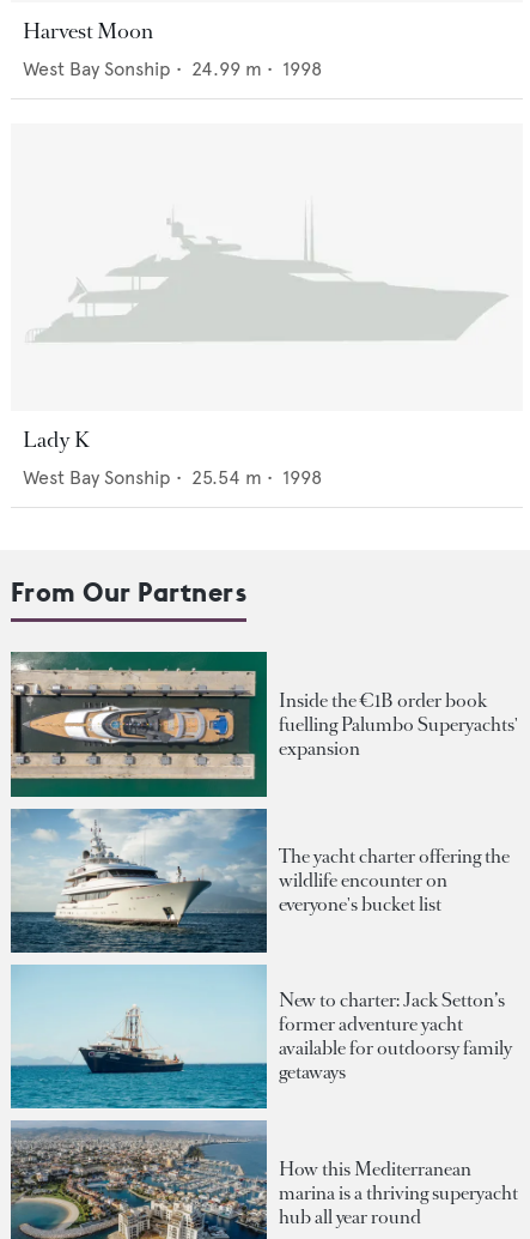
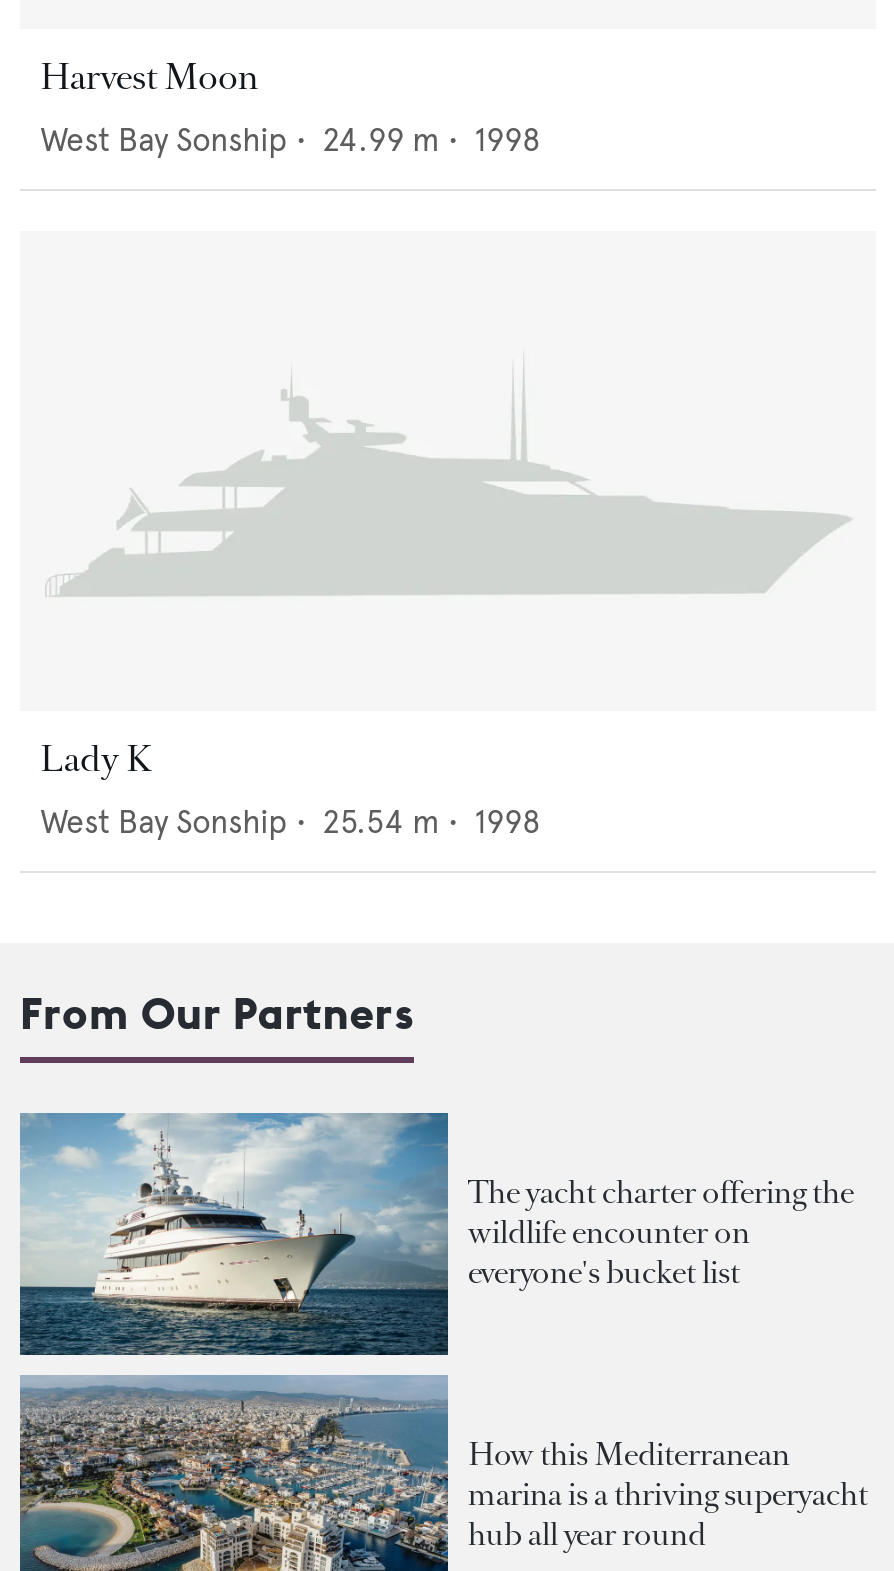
- [image]
- Inside the €1B order book
- fuelling Palumbo Superyachts'
- expansion

- [image]
- New to charter: Jack Setton’s
- former adventure yacht
- available for outdoorsy family
- getaways
